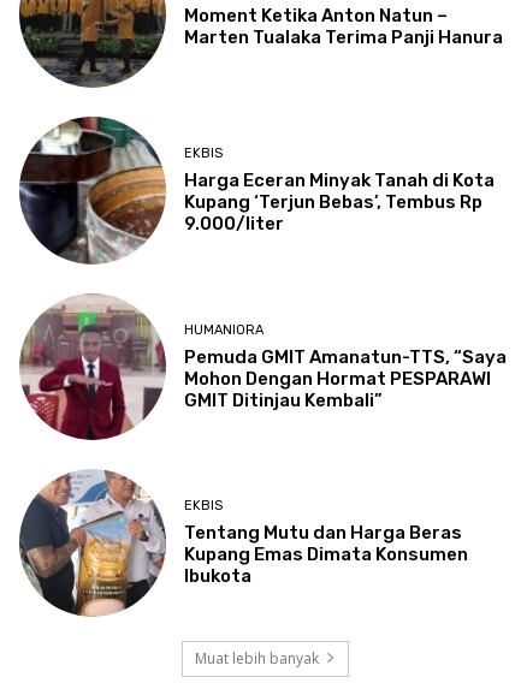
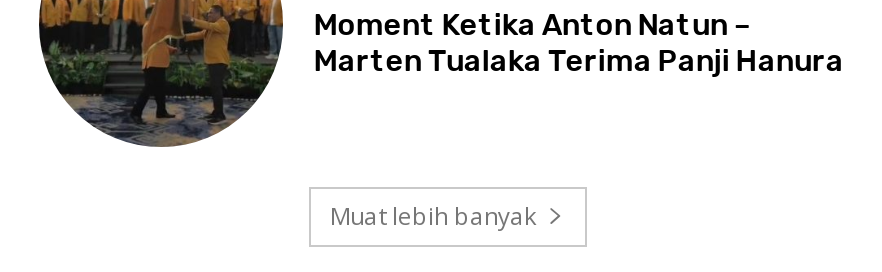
- [image]
- EKBIS
- Harga Eceran Minyak Tanah di Kota
- Kupang ‘Terjun Bebas’, Tembus Rp
- 9.000/liter

- [image]
- HUMANIORA
- Pemuda GMIT Amanatun-TTS, “Saya
- Mohon Dengan Hormat PESPARAWI
- GMIT Ditinjau Kembali”

- [image]
- EKBIS
- Tentang Mutu dan Harga Beras
- Kupang Emas Dimata Konsumen
- Ibukota
